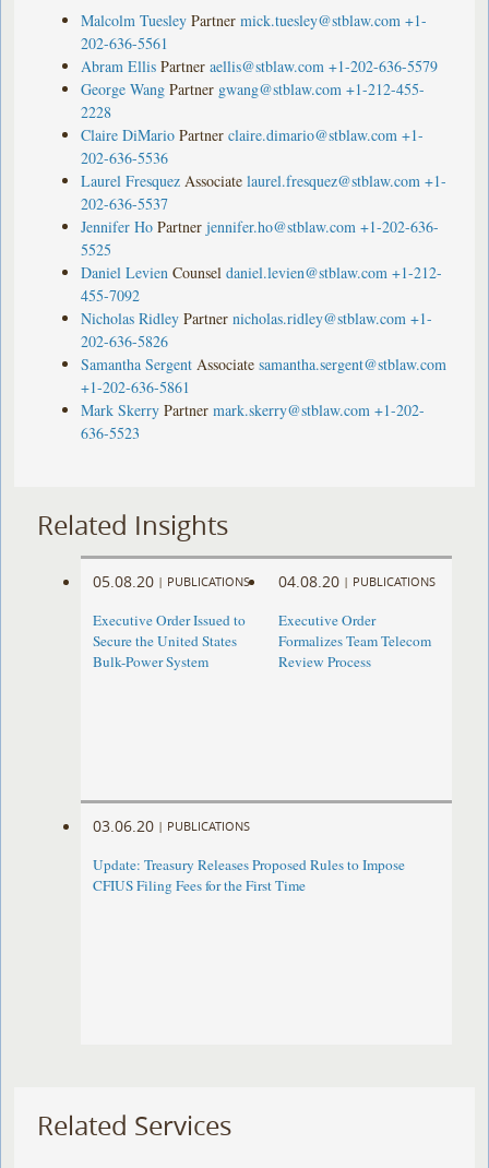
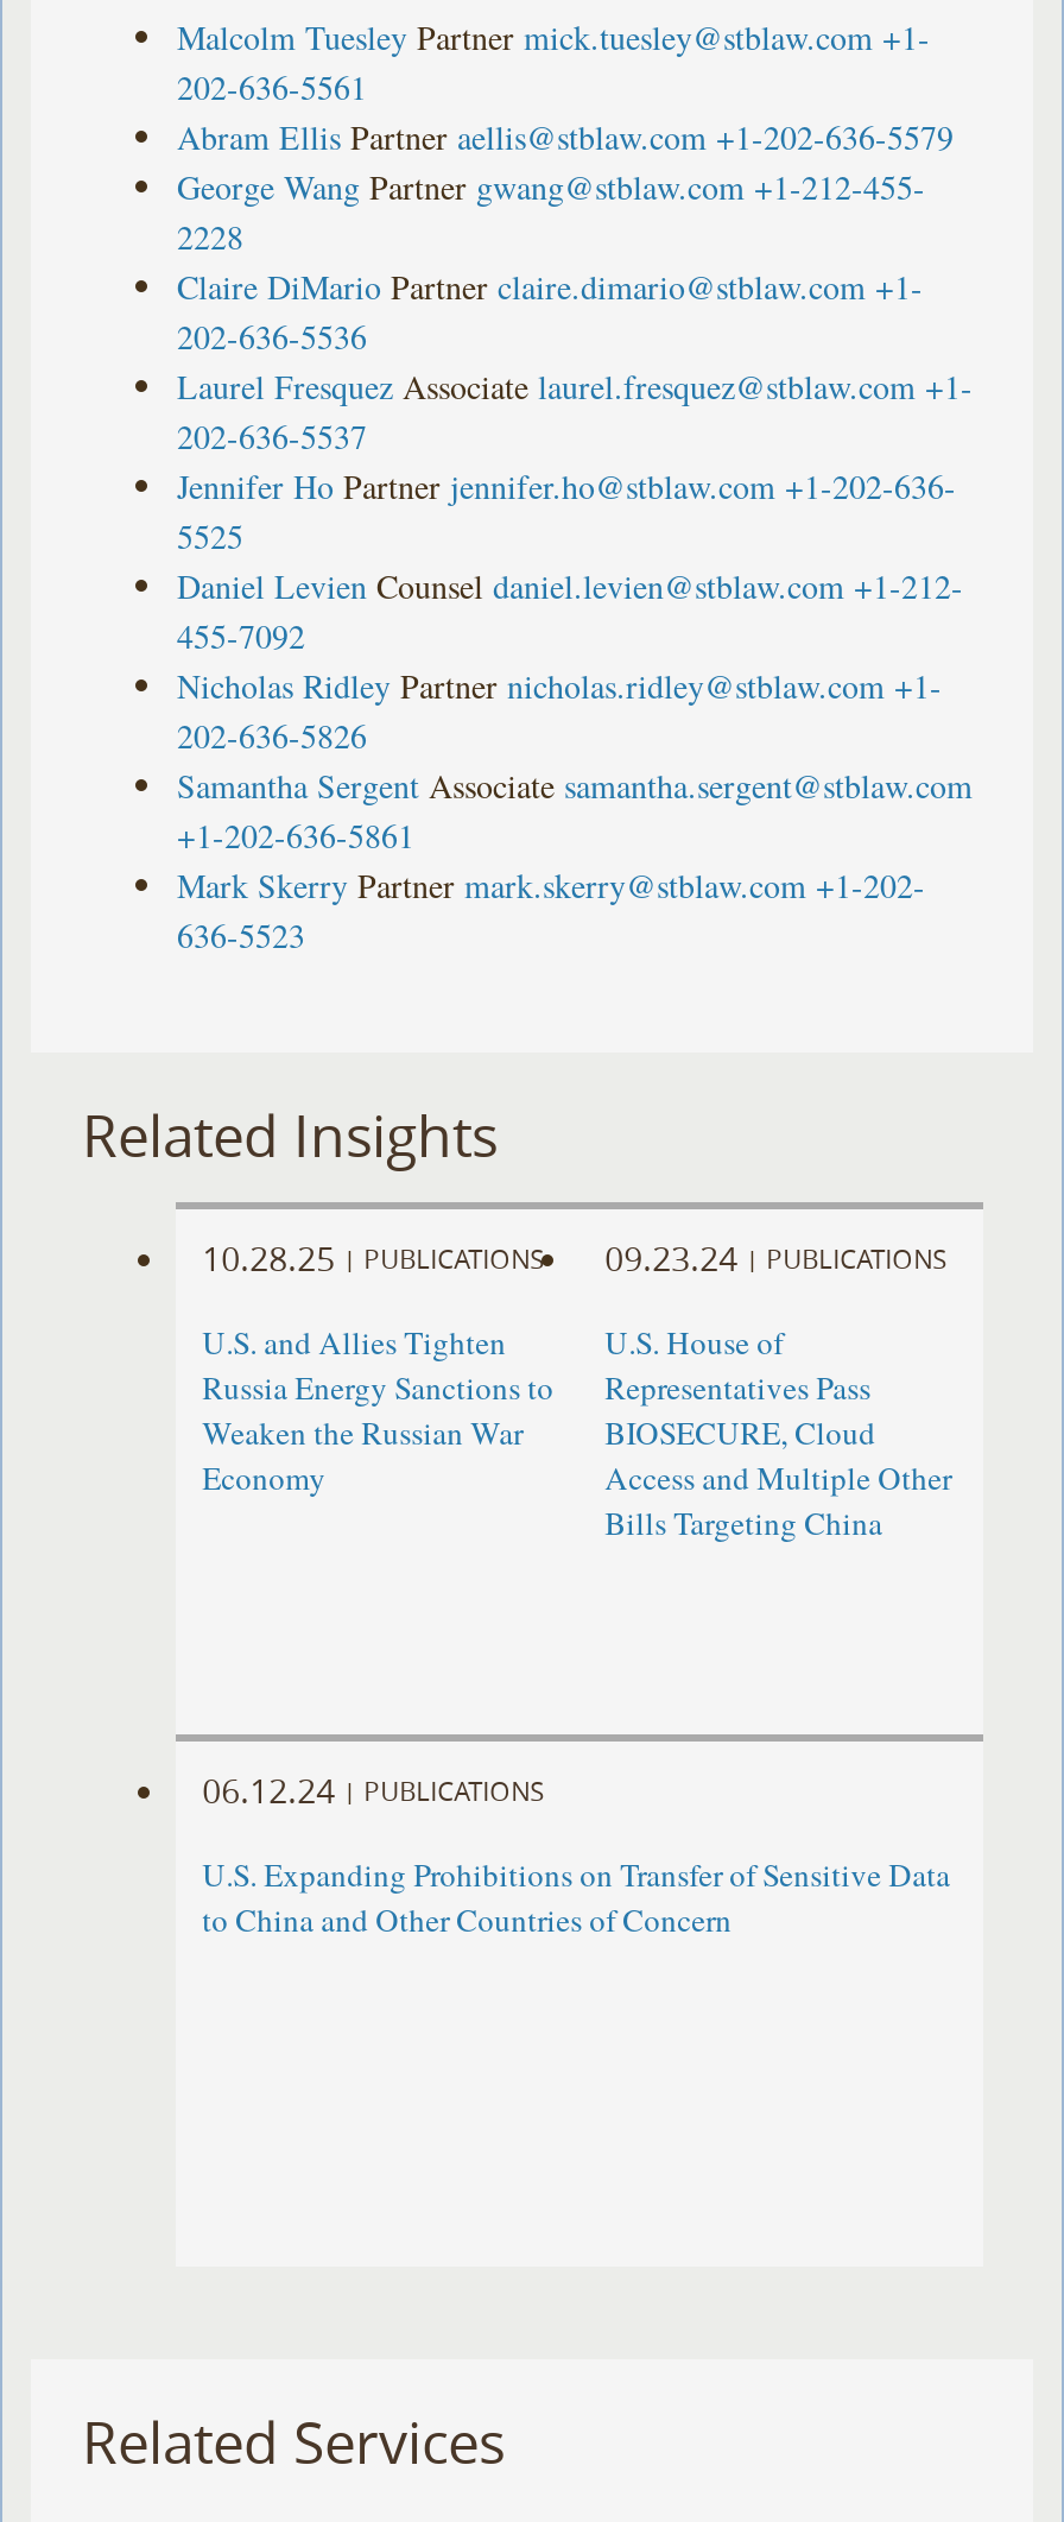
- 05.08.20
+ 10.28.25

- 04.08.20
+ 09.23.24

- Executive Order Issued to
- Secure the United States
- Bulk-Power System
+ U.S. and Allies Tighten
+ Russia Energy Sanctions to
+ Weaken the Russian War
+ Economy

- Executive Order
- Formalizes Team Telecom
- Review Process
+ U.S. House of
+ Representatives Pass
+ BIOSECURE, Cloud
+ Access and Multiple Other
+ Bills Targeting China

- 03.06.20 PUBLICATIONS
+ 06.12.24 PUBLICATIONS

- Update: Treasury Releases Proposed Rules to Impose
- CFIUS Filing Fees for the First Time
+ U.S. Expanding Prohibitions on Transfer of Sensitive Data
+ to China and Other Countries of Concern
